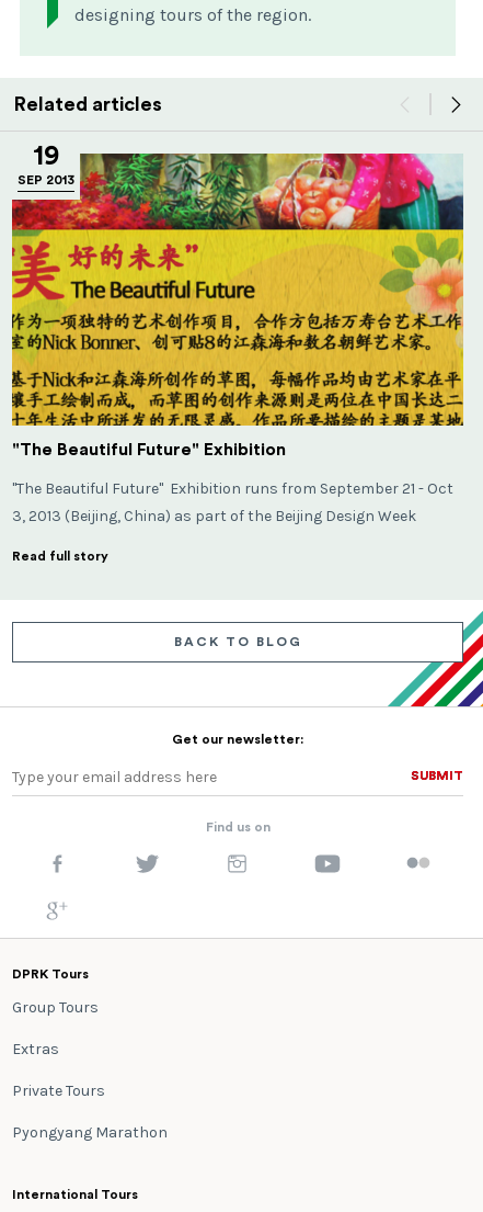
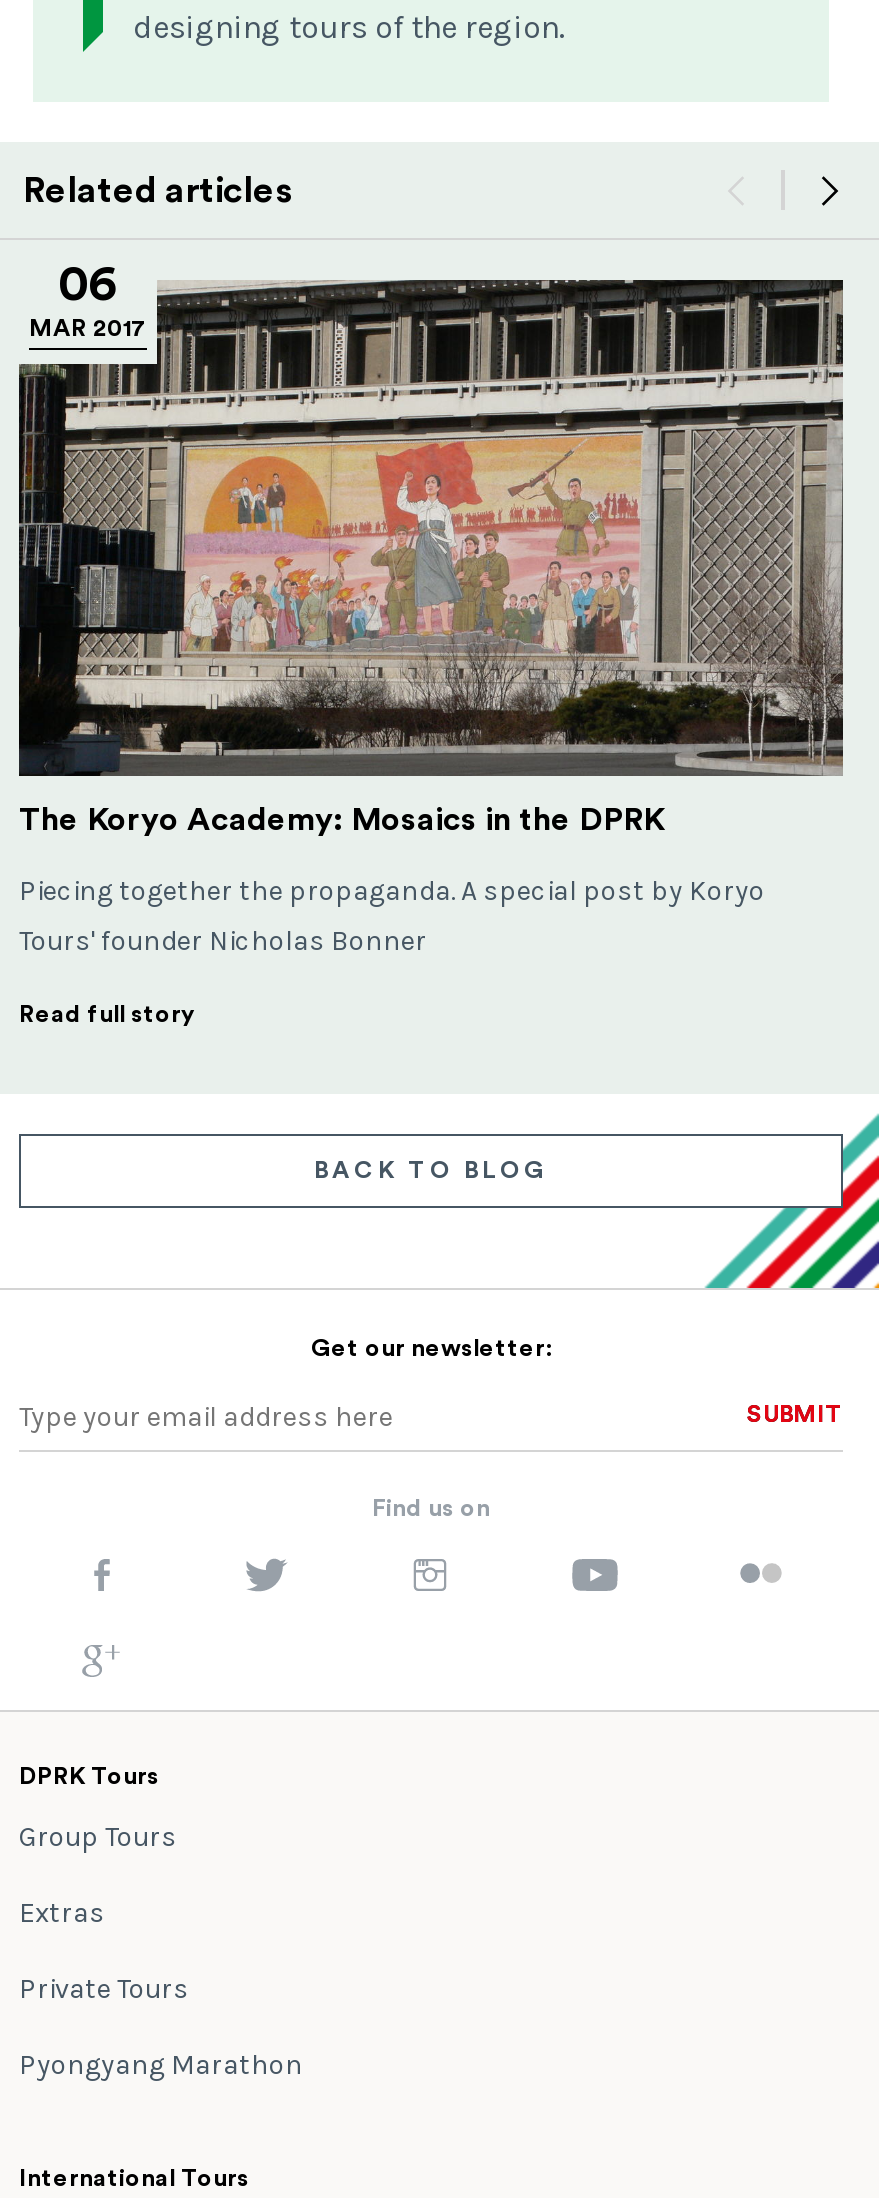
- [image]
- 19
- SEP 2013
+ [image]
+ 06
+ MAR 2017

- "The Beautiful Future" Exhibition
+ The Koryo Academy: Mosaics in the DPRK

- "The Beautiful Future" Exhibition runs from September 21 - Oct
+ Piecing together the propaganda. A special post by Koryo

- 3, 2013 (Beijing, China) as part of the Beijing Design Week
+ Tours' founder Nicholas Bonner
